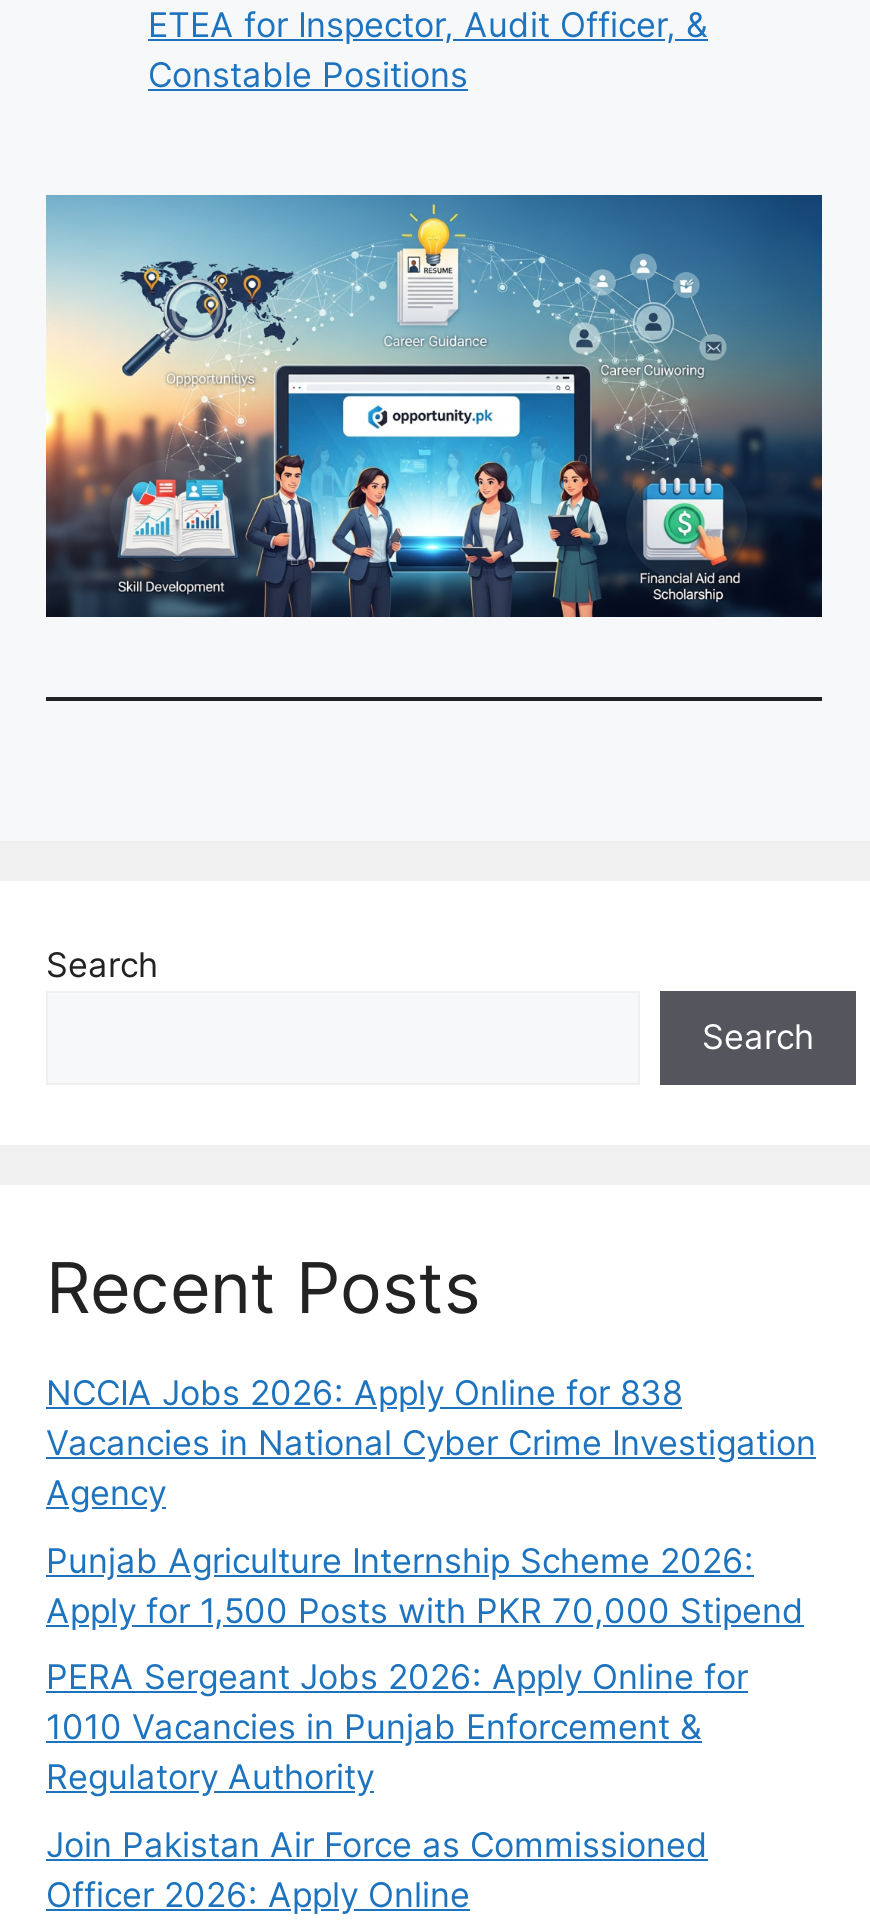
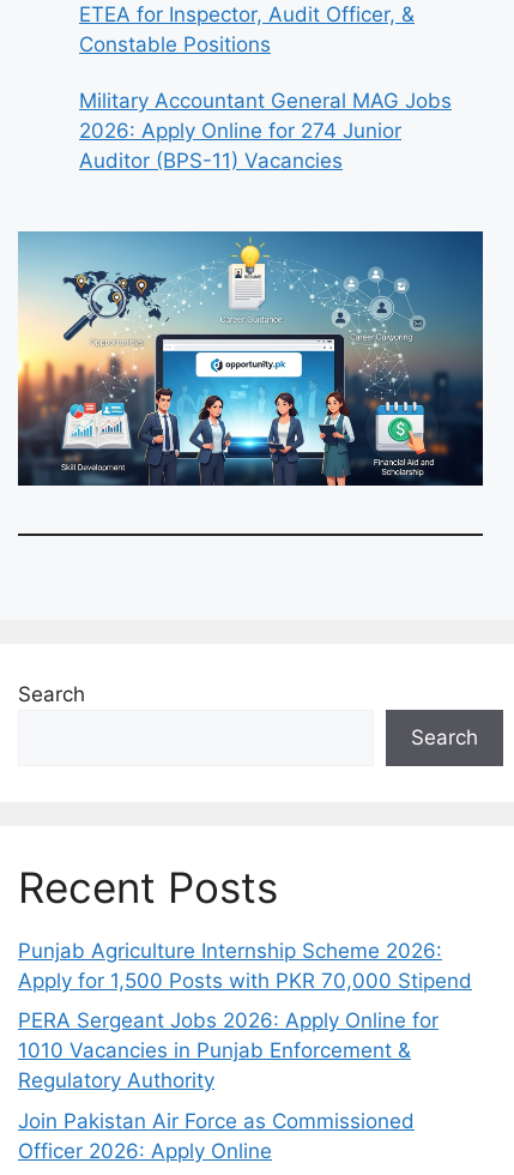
+ Military Accountant General MAG Jobs
+ 2026: Apply Online for 274 Junior
+ Auditor (BPS-11) Vacancies

moved down: [image]

moved down: Search | Search | Recent Posts

- NCCIA Jobs 2026: Apply Online for 838
- Vacancies in National Cyber Crime Investigation
- Agency
